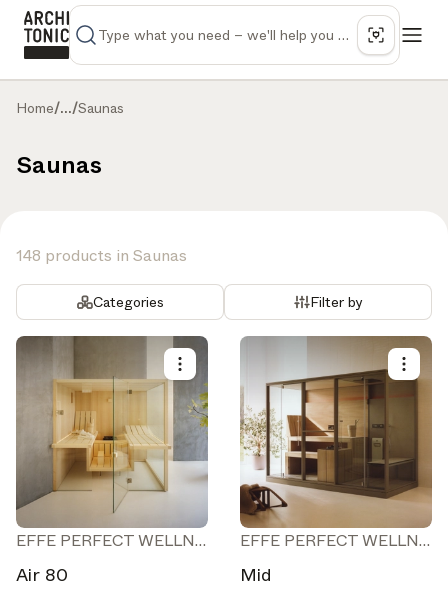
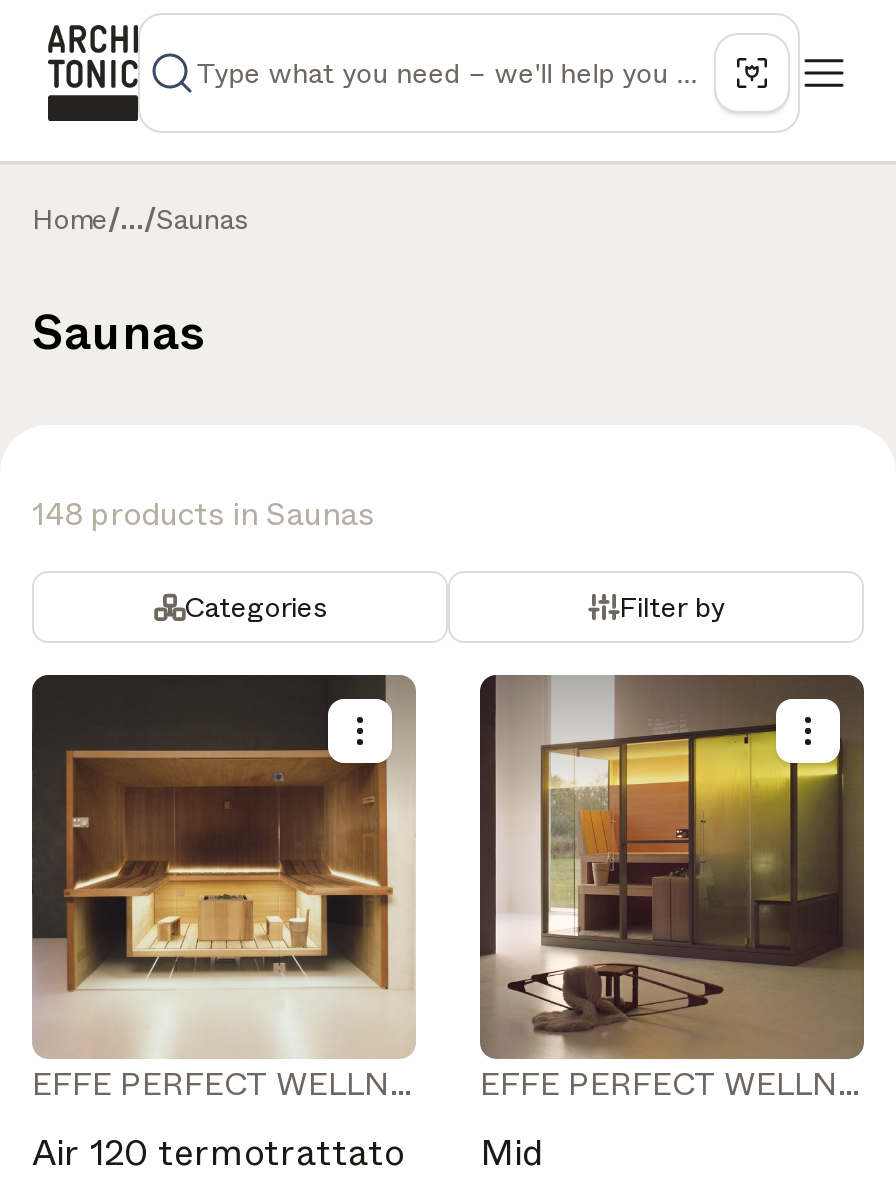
- [image]
- Air 80
+ [image]
+ Air 120 termotrattato

- [image]
+ [image]
